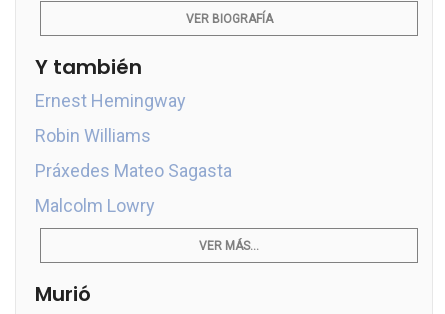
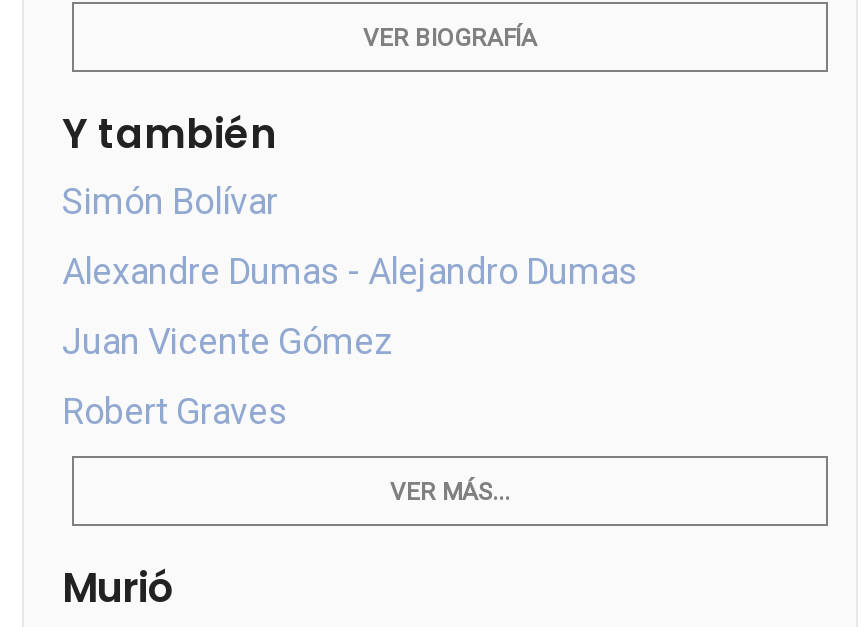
- Ernest Hemingway
+ Simón Bolívar

- Robin Williams
+ Alexandre Dumas - Alejandro Dumas

- Práxedes Mateo Sagasta
+ Juan Vicente Gómez

- Malcolm Lowry
+ Robert Graves
